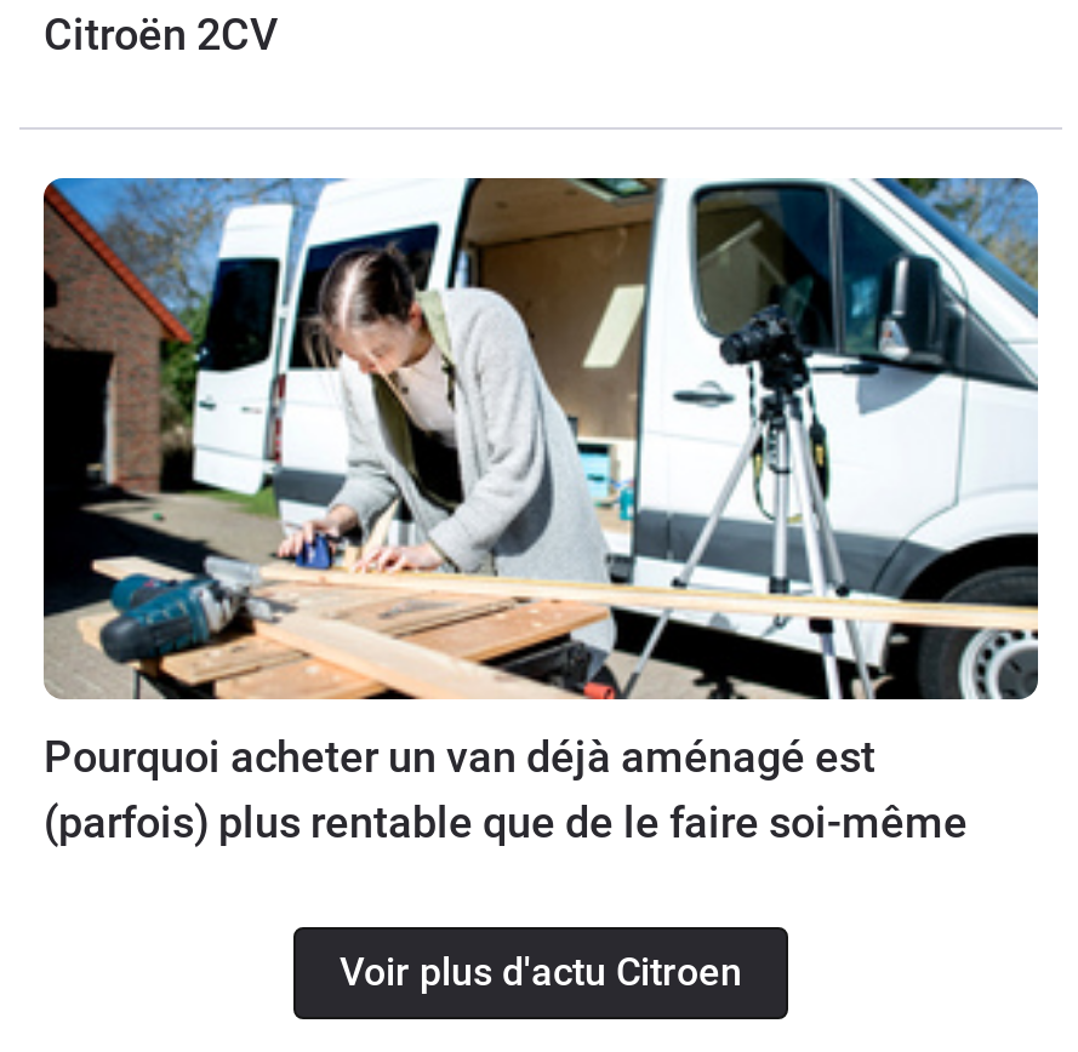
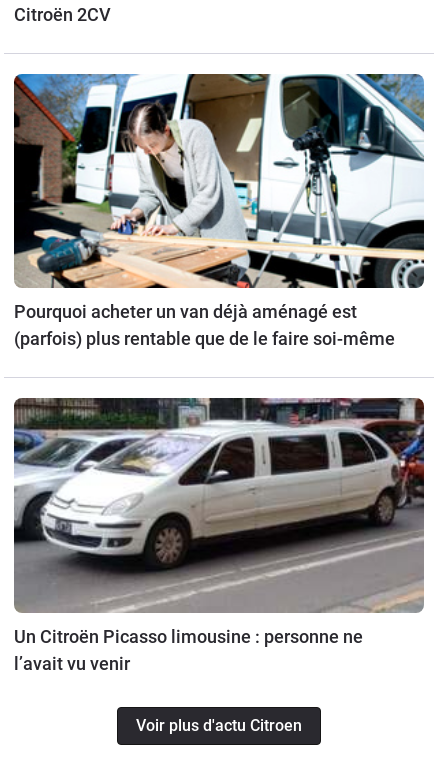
+ [image]
+ Un Citroën Picasso limousine : personne ne
+ l’avait vu venir
